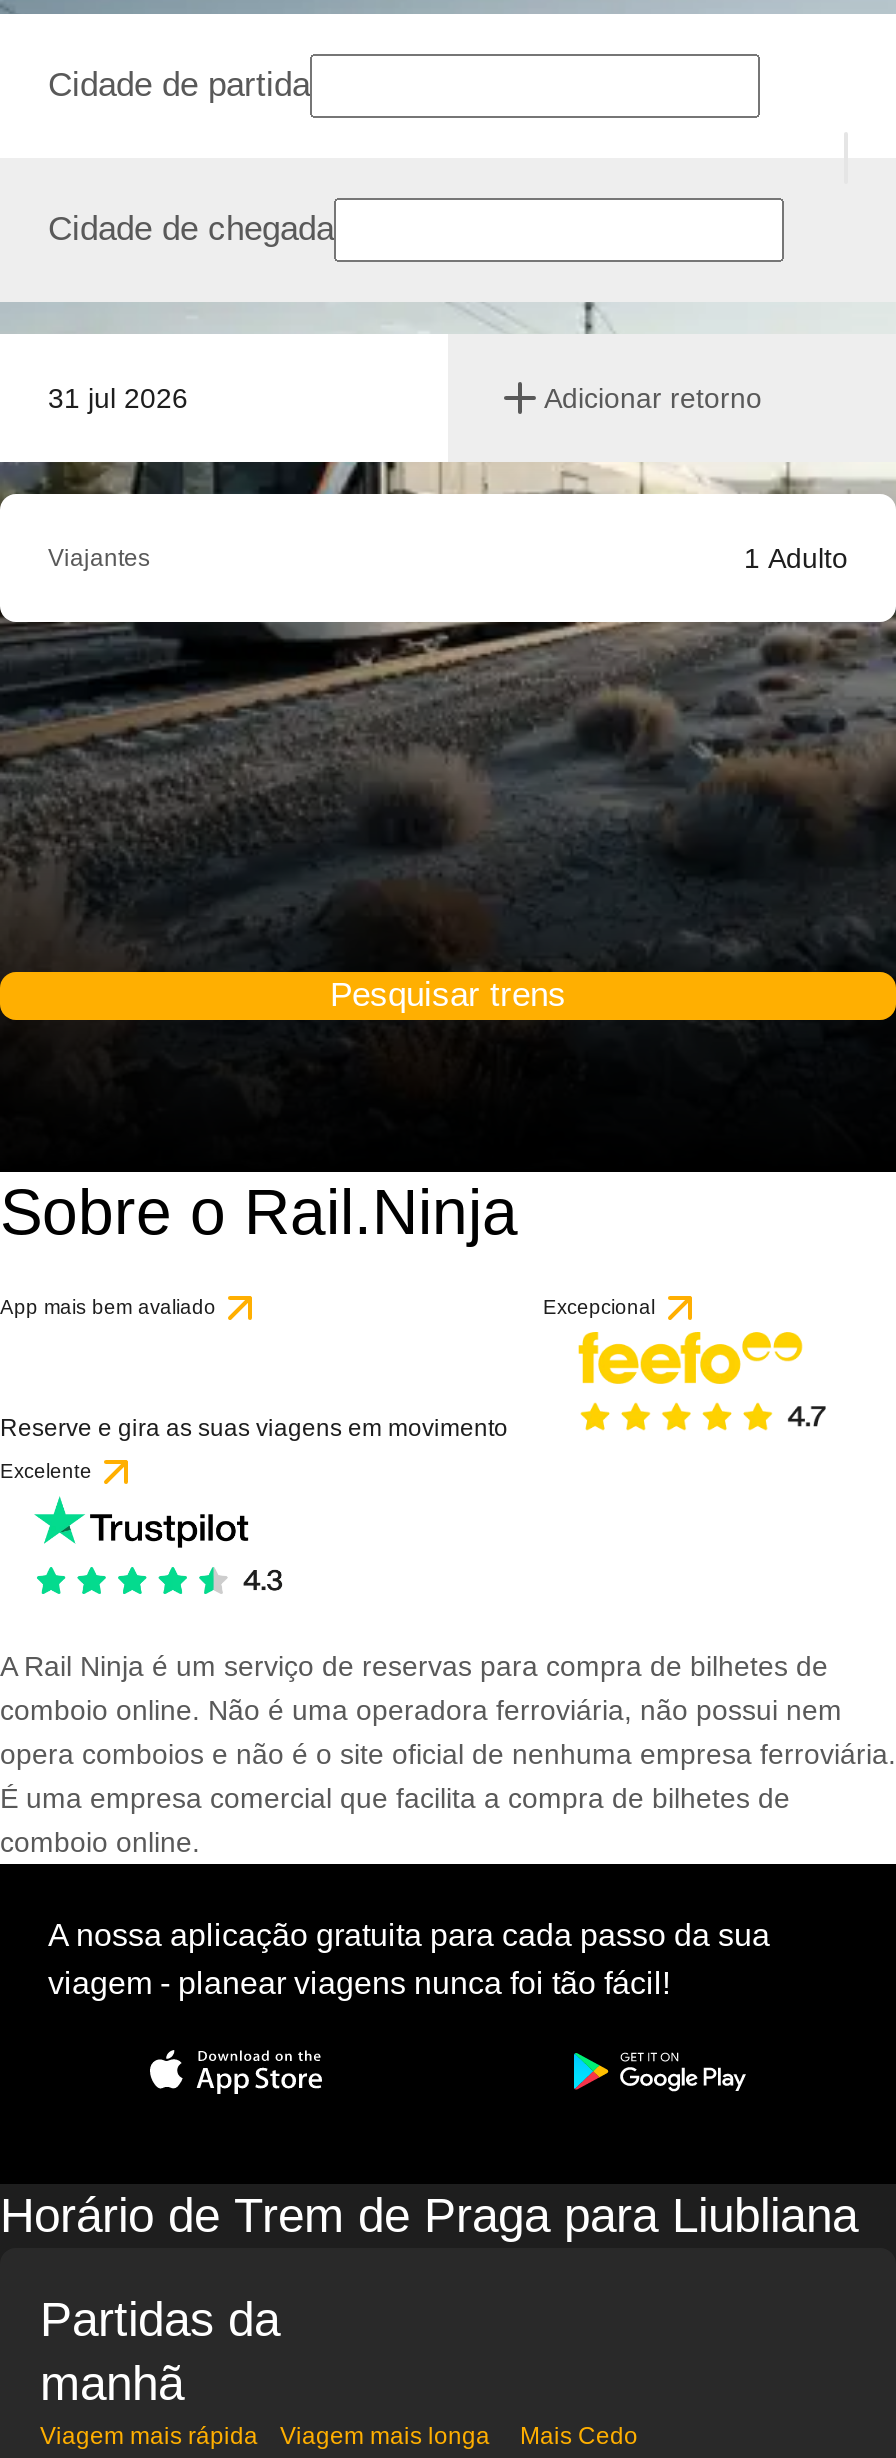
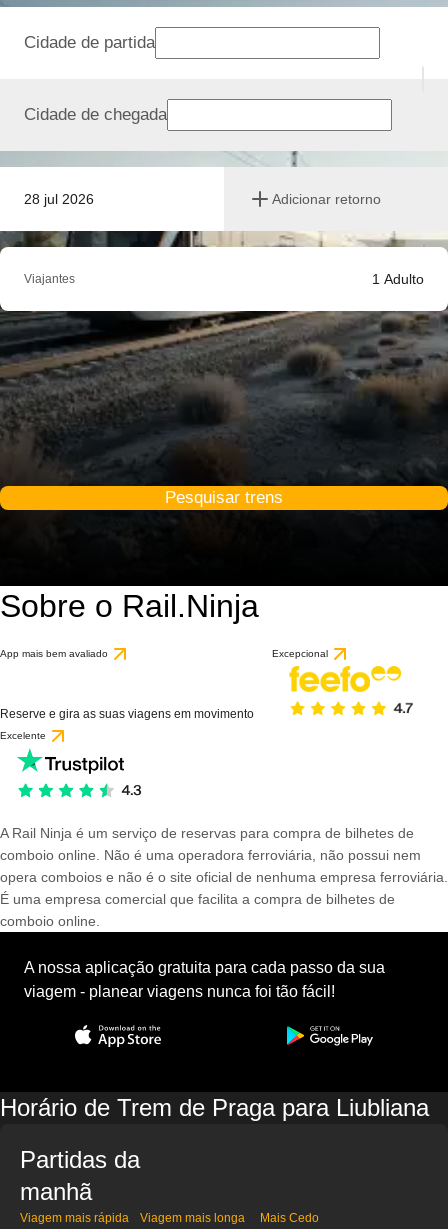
- 31 jul 2026
+ 28 jul 2026
